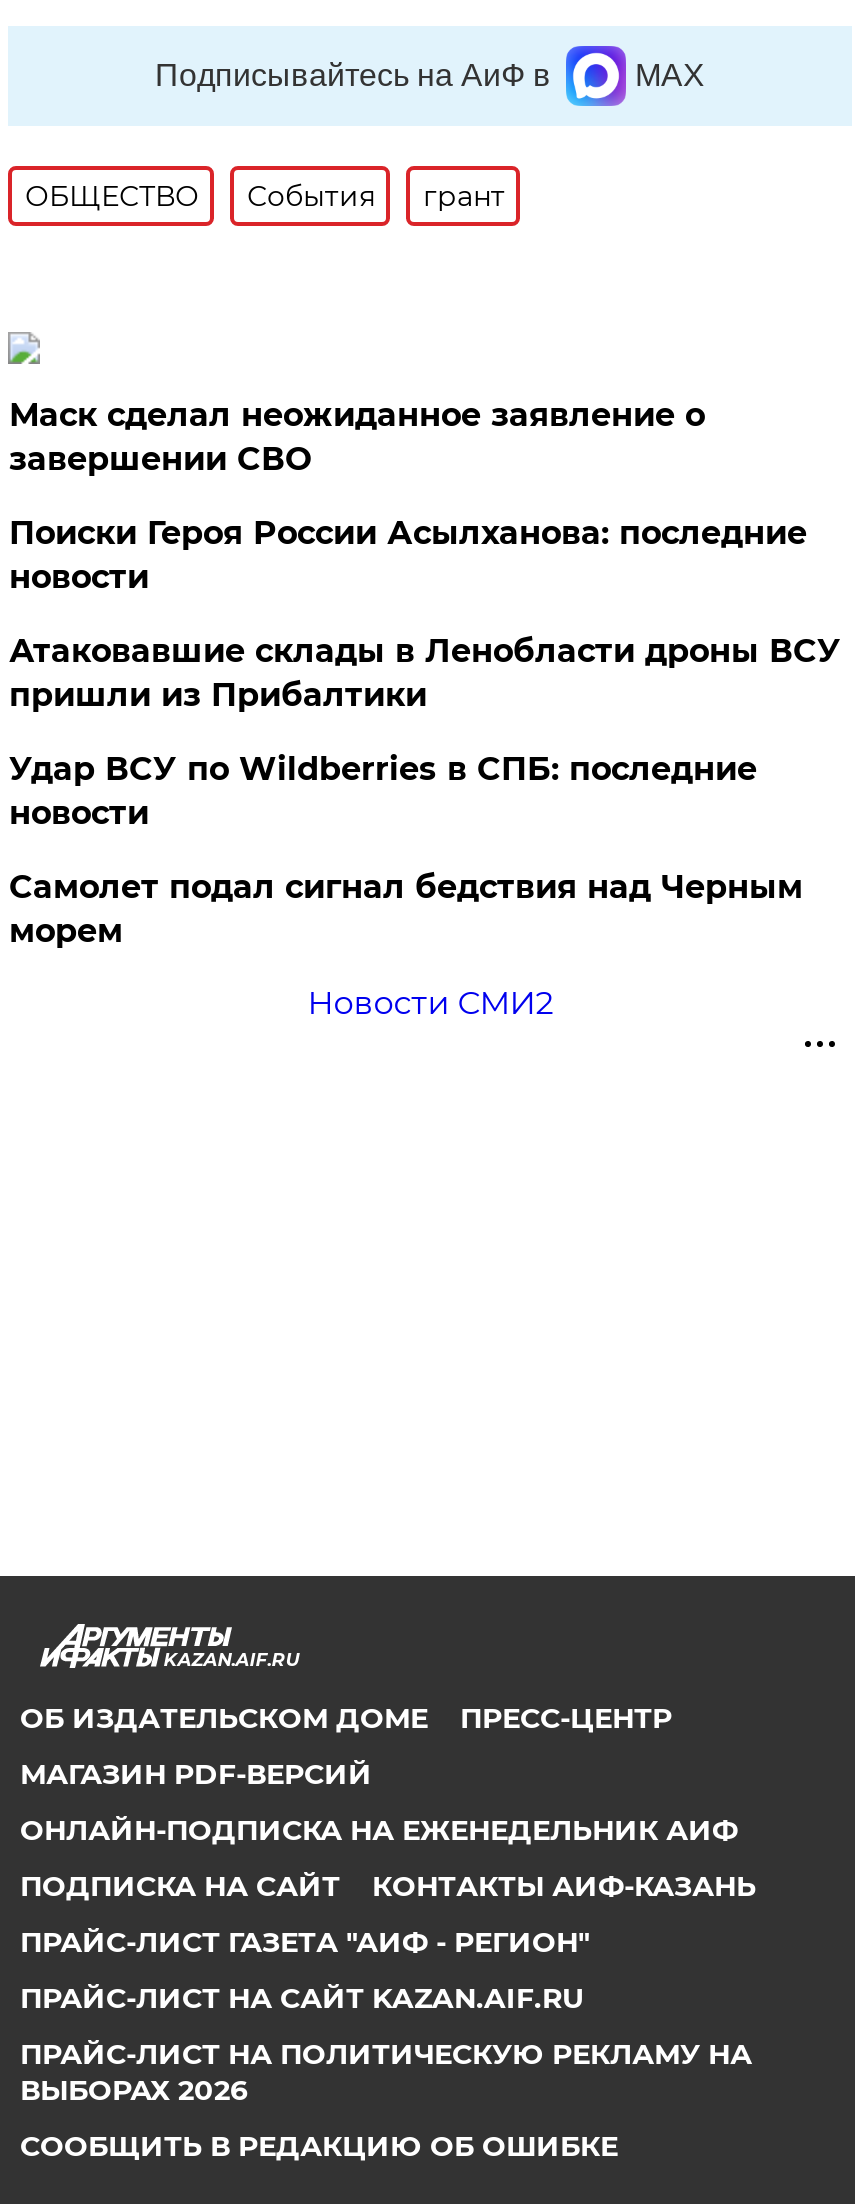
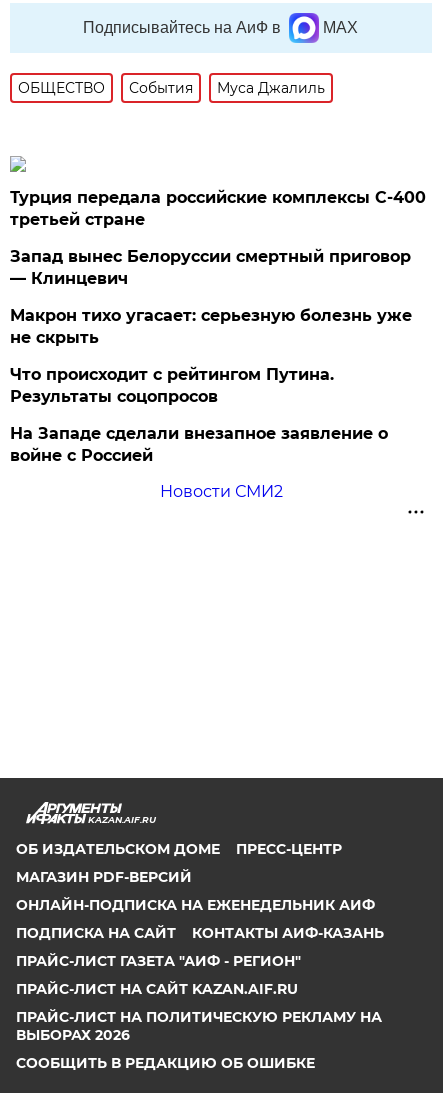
- грант
+ Муса Джалиль

- Маск сделал неожиданное заявление о
- завершении СВО
+ Турция передала российские комплексы С-400
+ третьей стране

- Поиски Героя России Асылханова: последние
- новости
+ Запад вынес Белоруссии смертный приговор
+ — Клинцевич

- Атаковавшие склады в Ленобласти дроны ВСУ
- пришли из Прибалтики
+ Макрон тихо угасает: серьезную болезнь уже
+ не скрыть

- Удар ВСУ по Wildberries в СПБ: последние
- новости
+ Что происходит с рейтингом Путина.
+ Результаты соцопросов

- Самолет подал сигнал бедствия над Черным
- морем
+ На Западе сделали внезапное заявление о
+ войне с Россией
